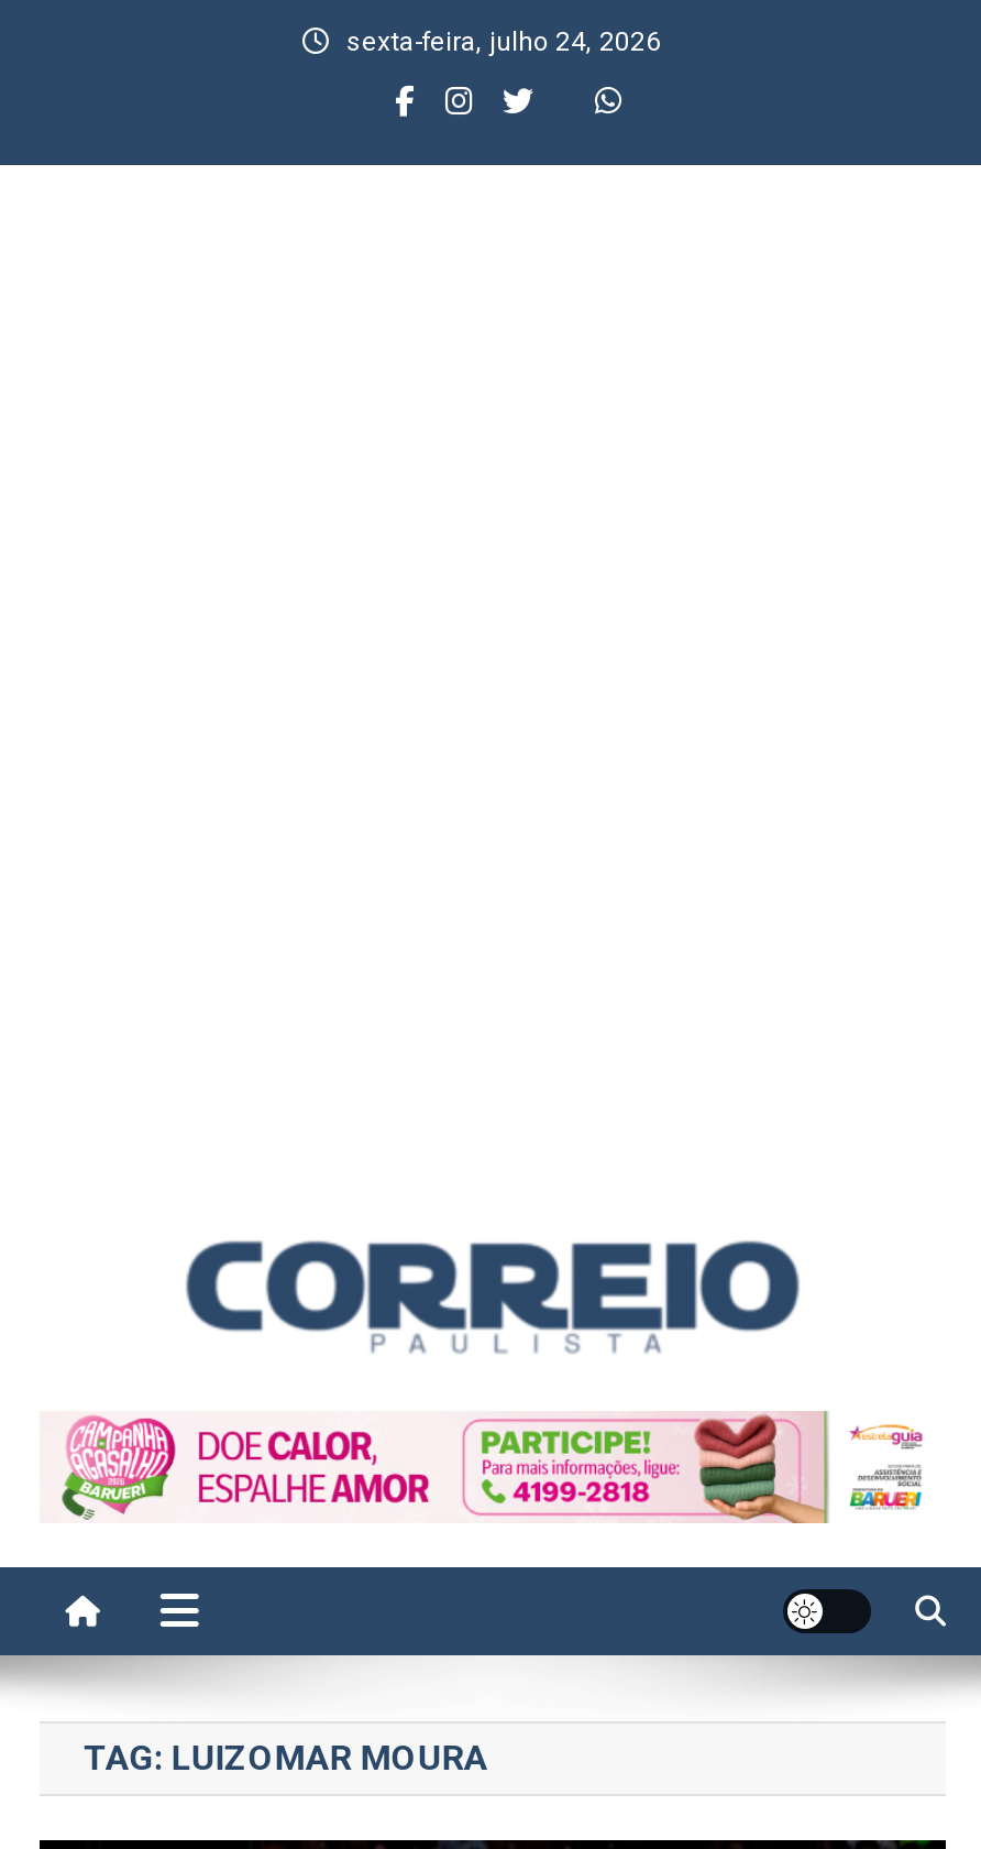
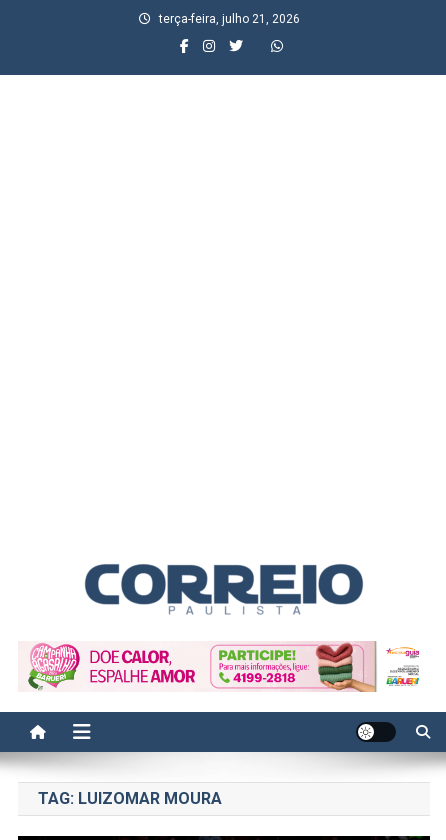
- sexta-feira, julho 24, 2026
+ terça-feira, julho 21, 2026
